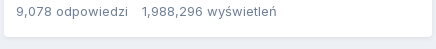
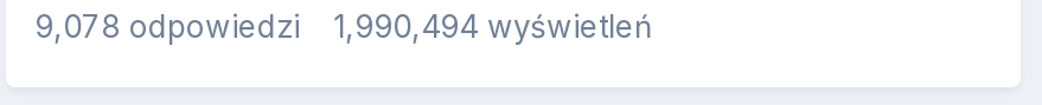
- 9,078 odpowiedzi 1,988,296 wyświetleń
+ 9,078 odpowiedzi 1,990,494 wyświetleń
